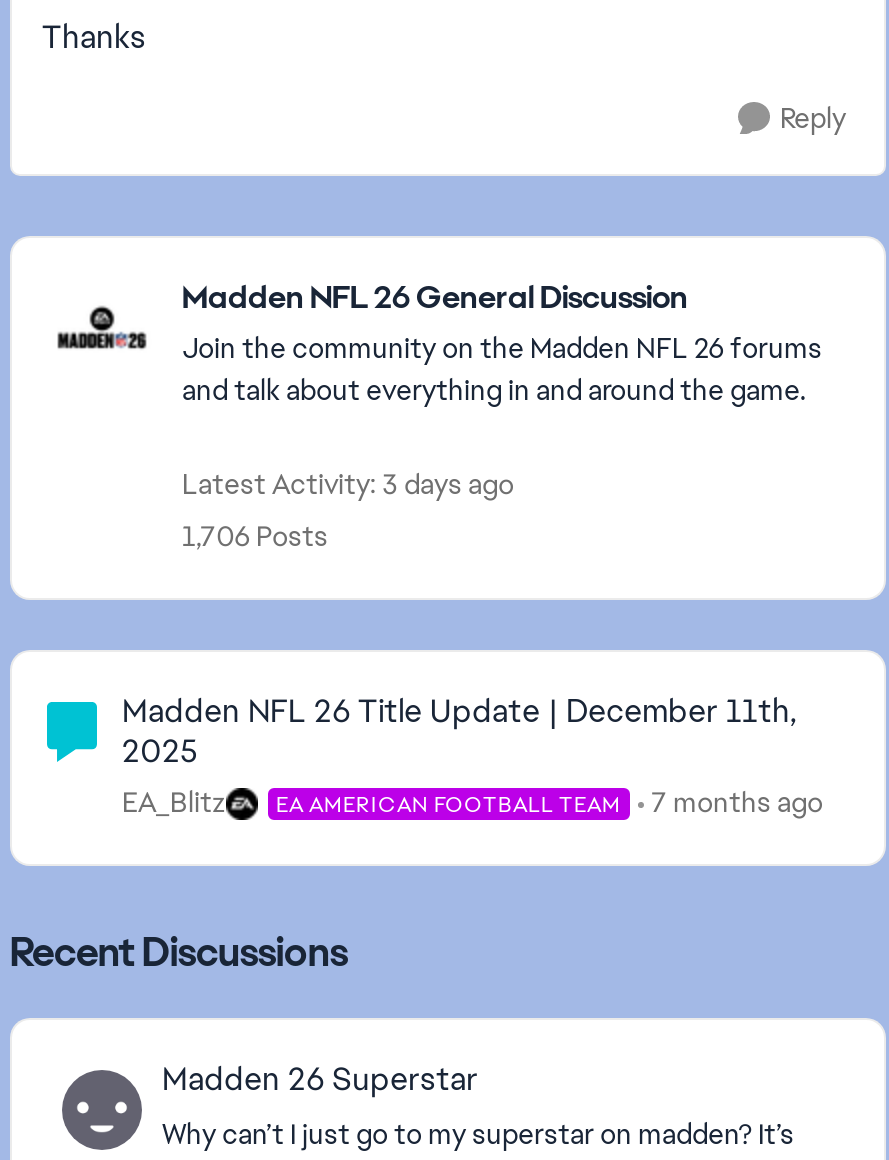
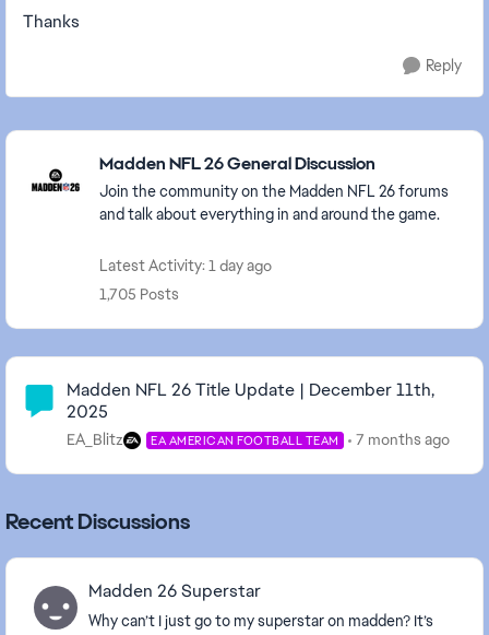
- Latest Activity: 3 days ago
+ Latest Activity: 1 day ago

- 1,706 Posts
+ 1,705 Posts
